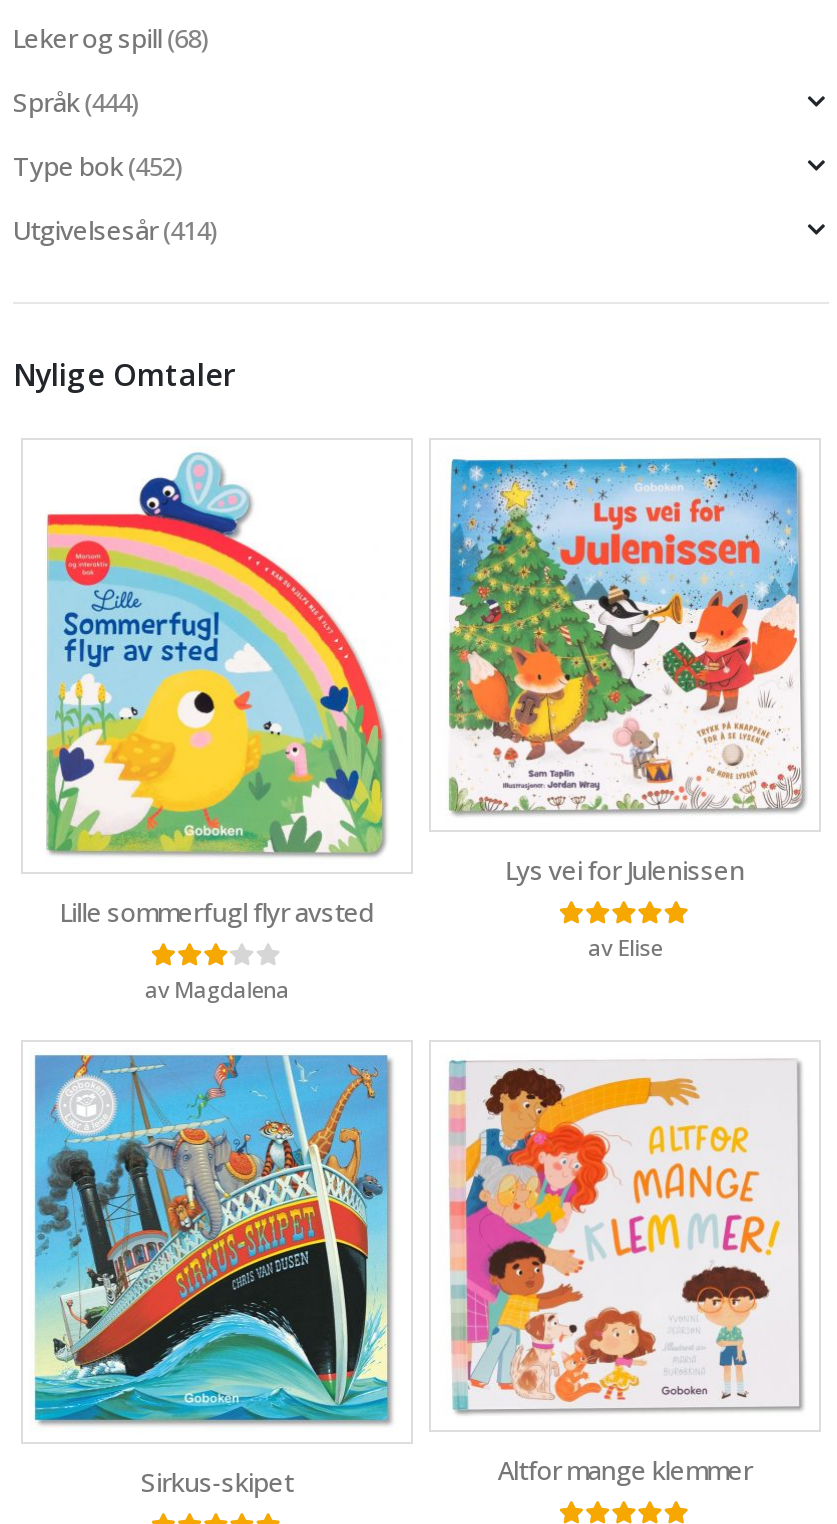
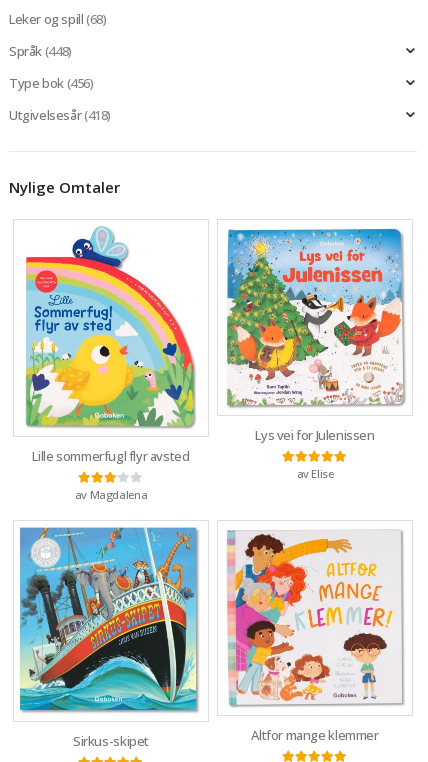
- Språk (444)
+ Språk (448)

- Type bok (452)
+ Type bok (456)

- Utgivelsesår (414)
+ Utgivelsesår (418)
